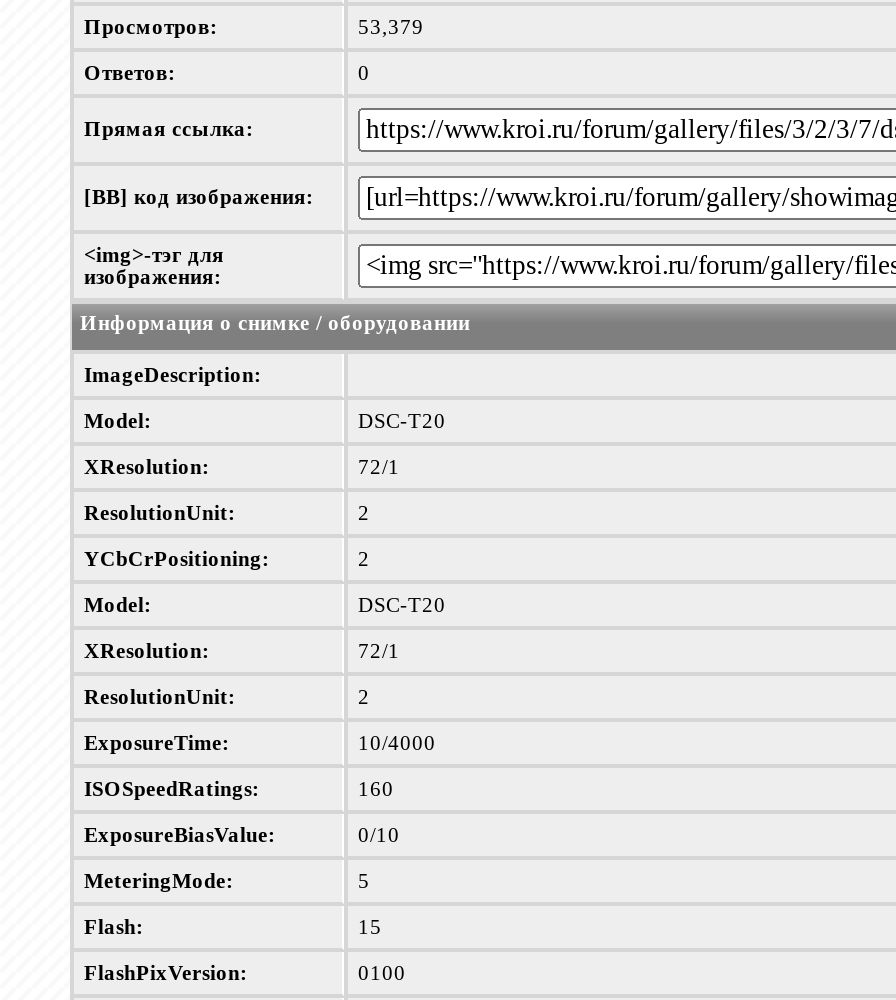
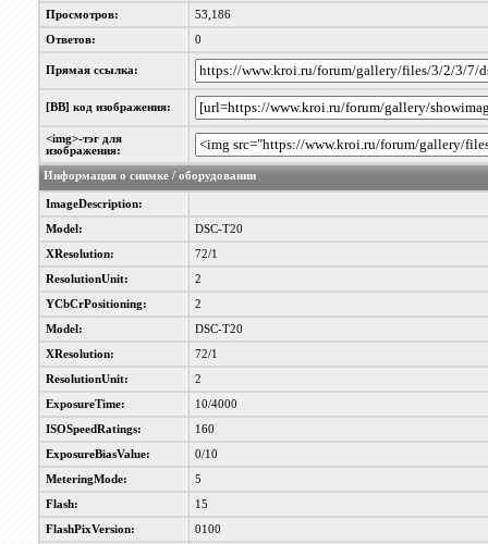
- 53,379
+ 53,186
